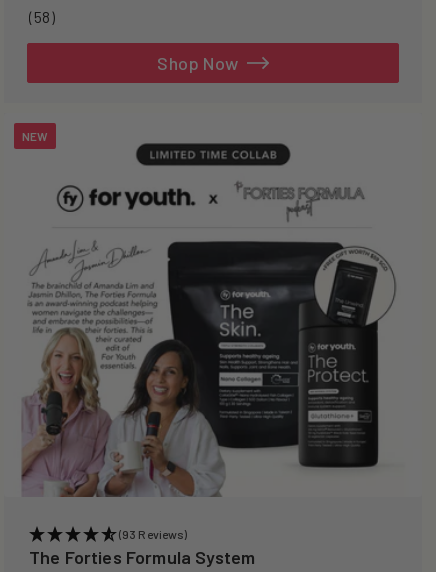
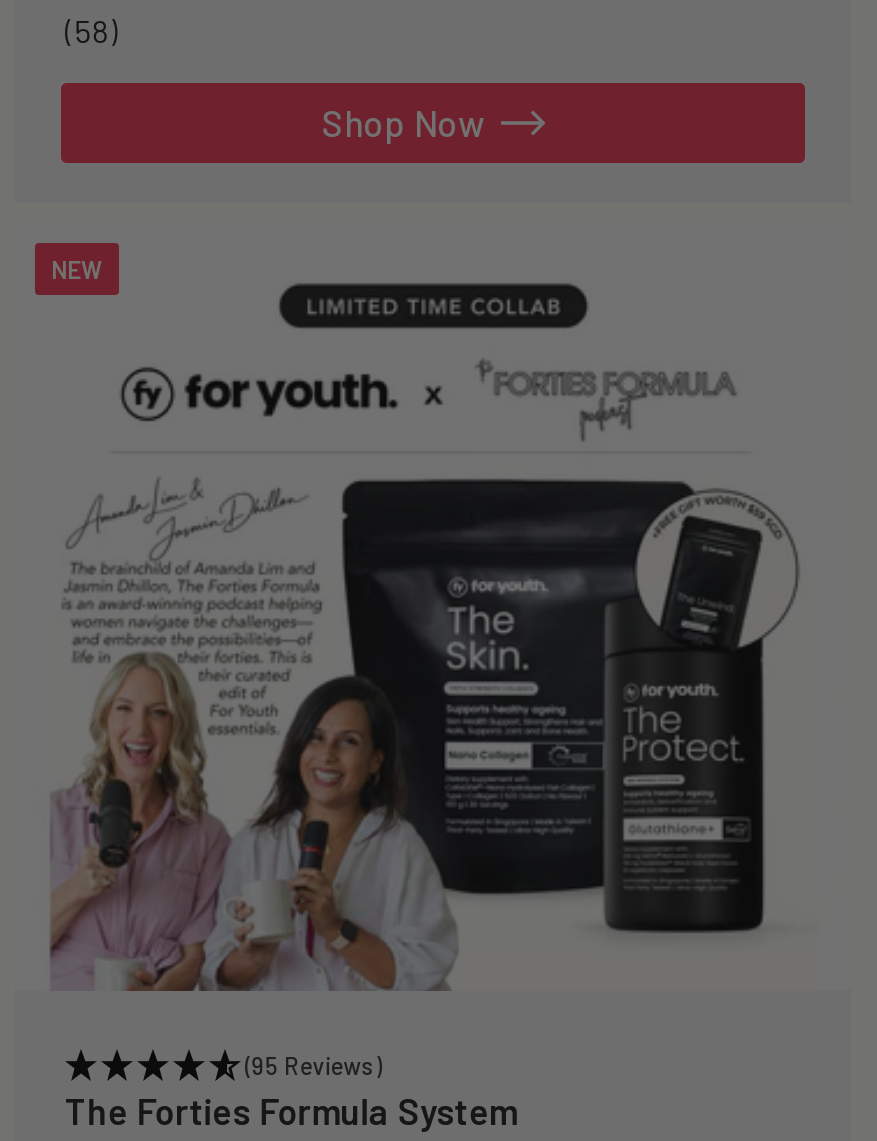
- (93 Reviews)
+ (95 Reviews)
